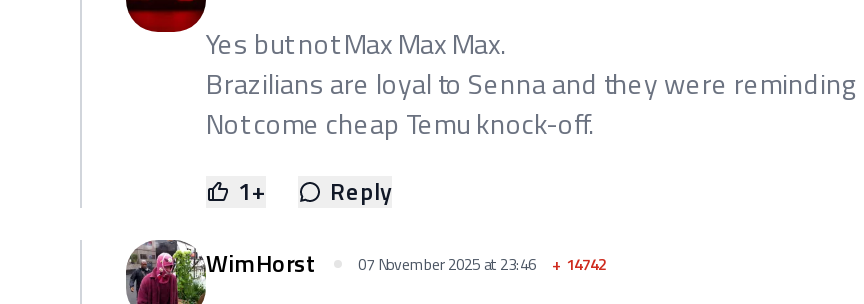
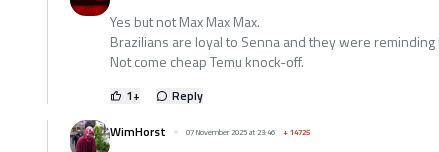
- WimHorst 07 November 2025 at 23:46 + 14742
+ WimHorst 07 November 2025 at 23:46 + 14725
